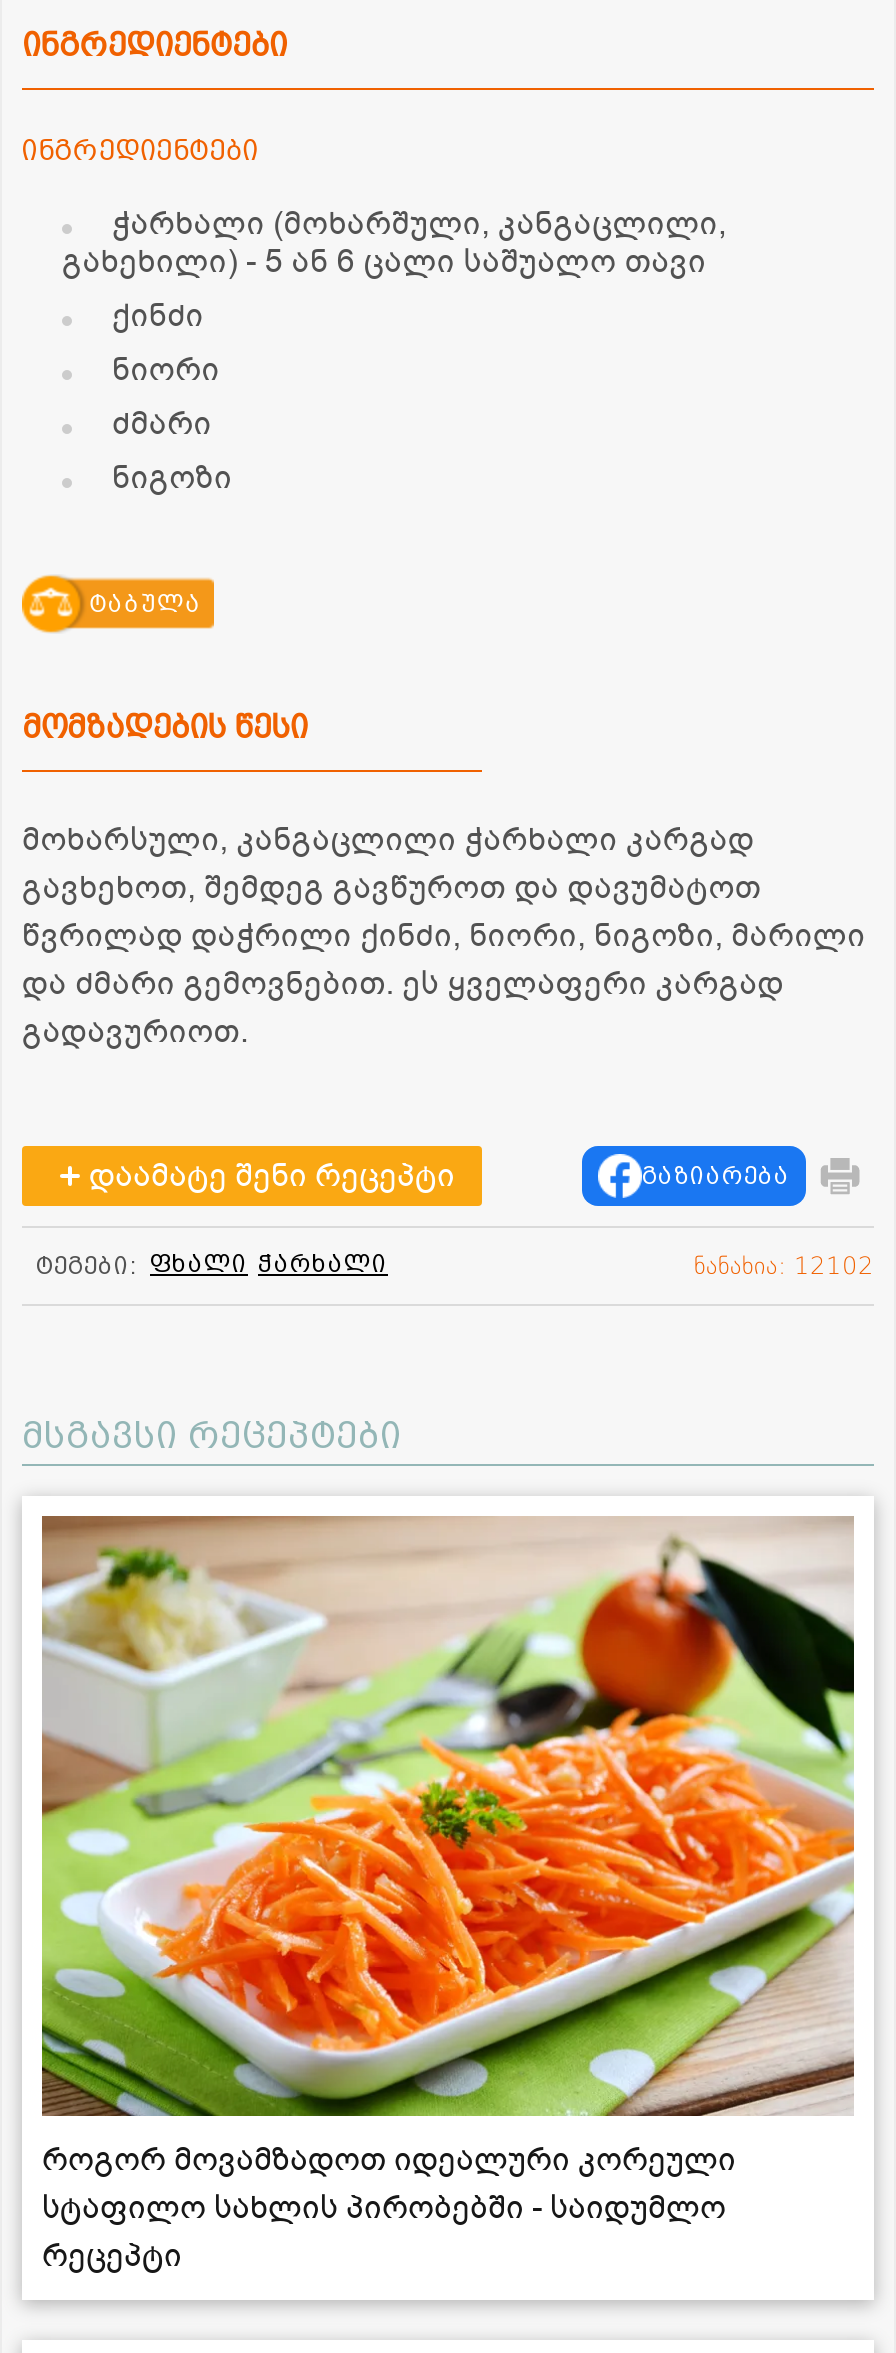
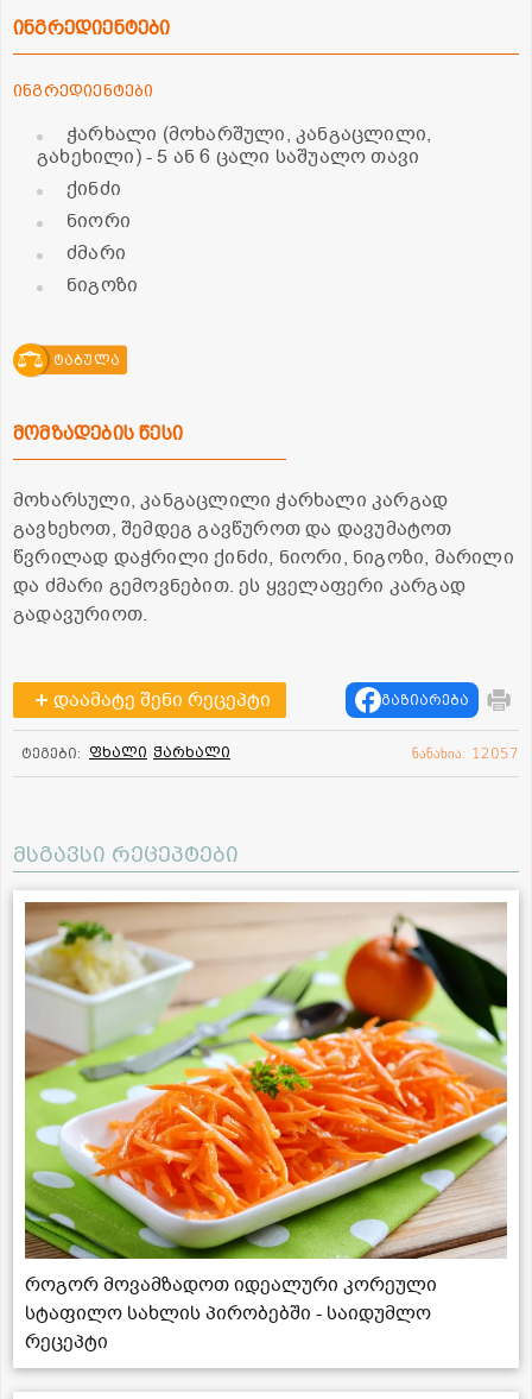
- ნანახია: 12102
+ ნანახია: 12057
